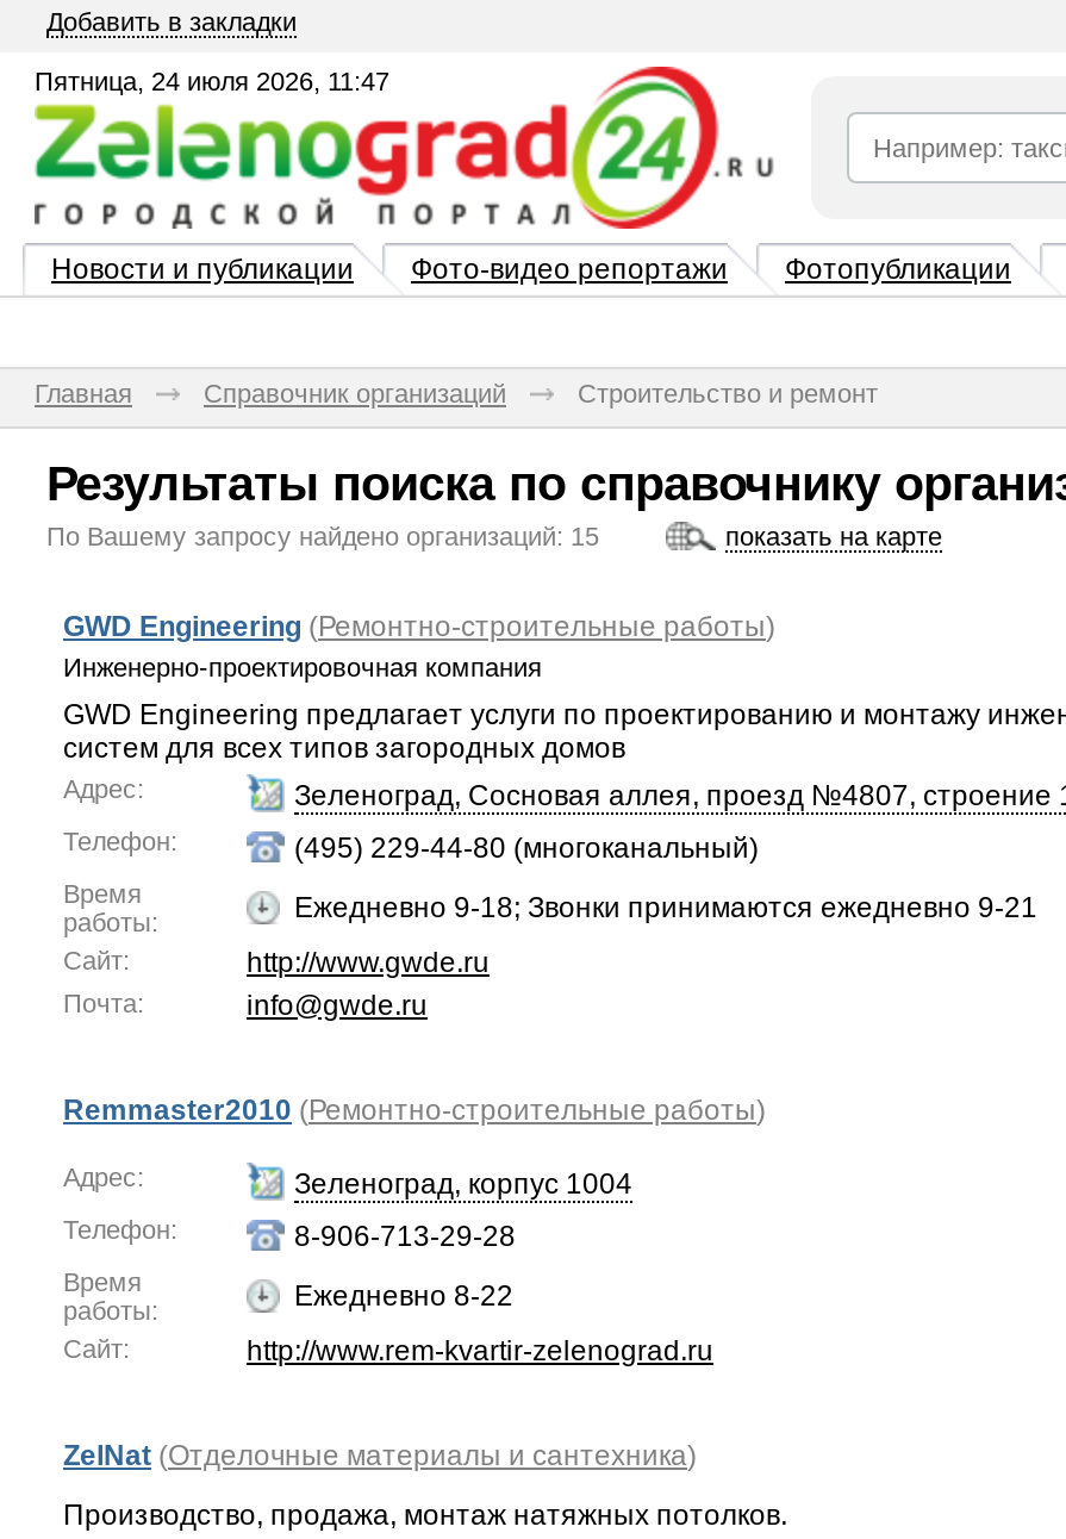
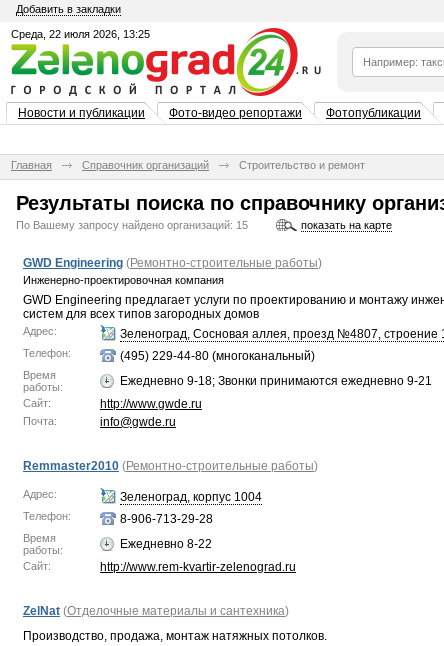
- Пятница, 24 июля 2026, 11:47
+ Среда, 22 июля 2026, 13:25
